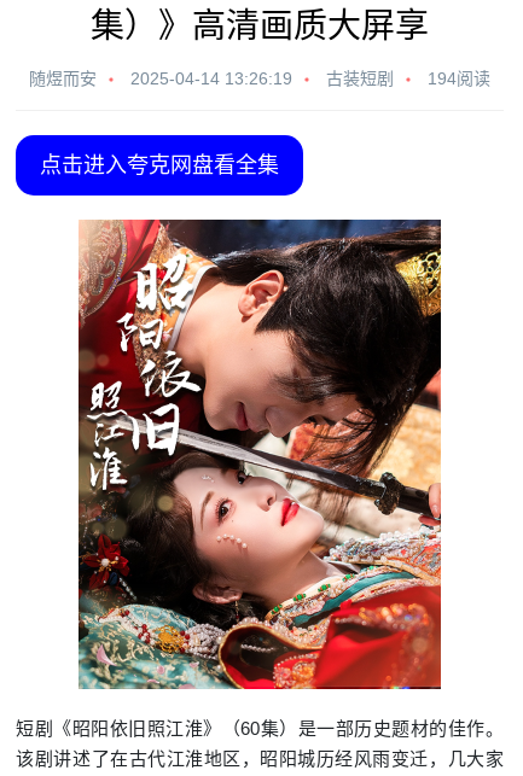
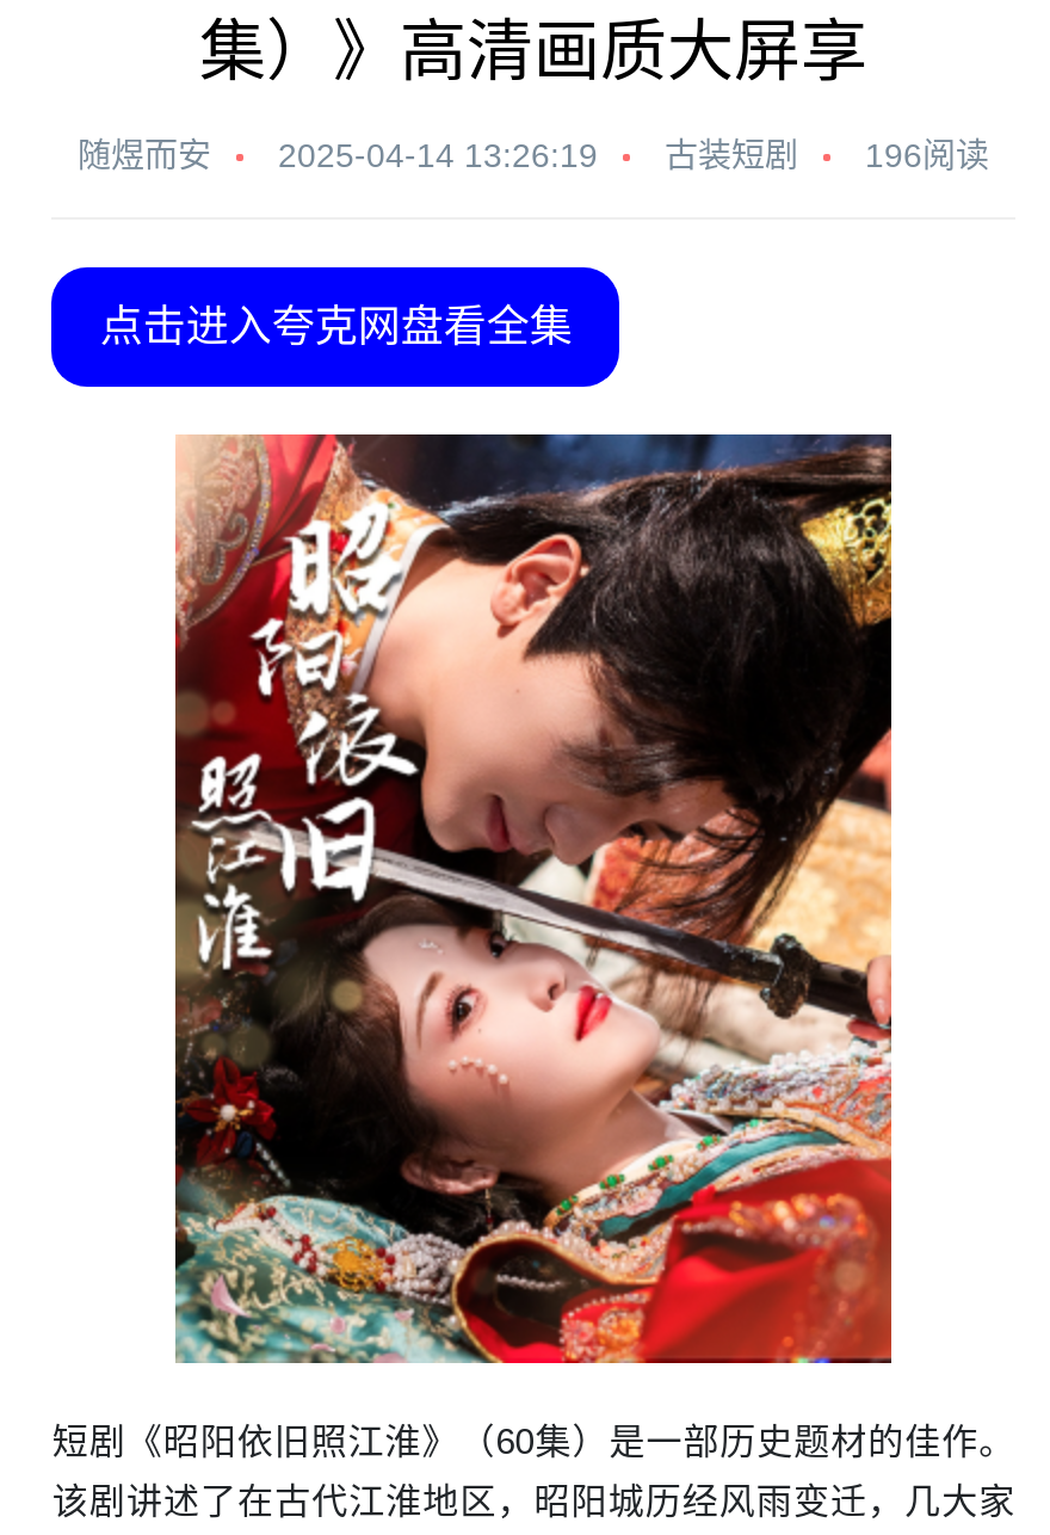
- 随煜而安 2025-04-14 13:26:19 古装短剧 194阅读
+ 随煜而安 2025-04-14 13:26:19 古装短剧 196阅读
